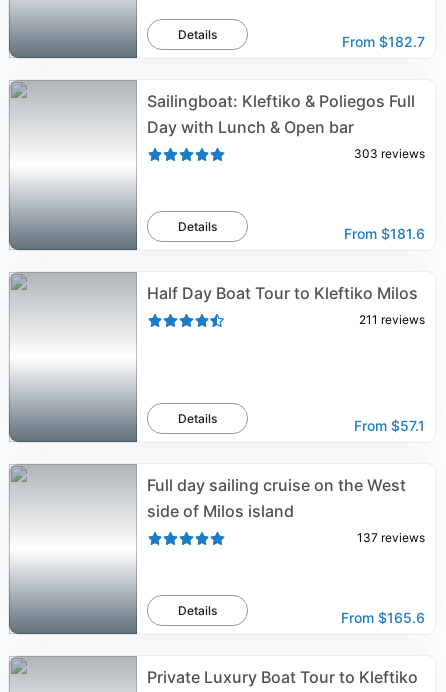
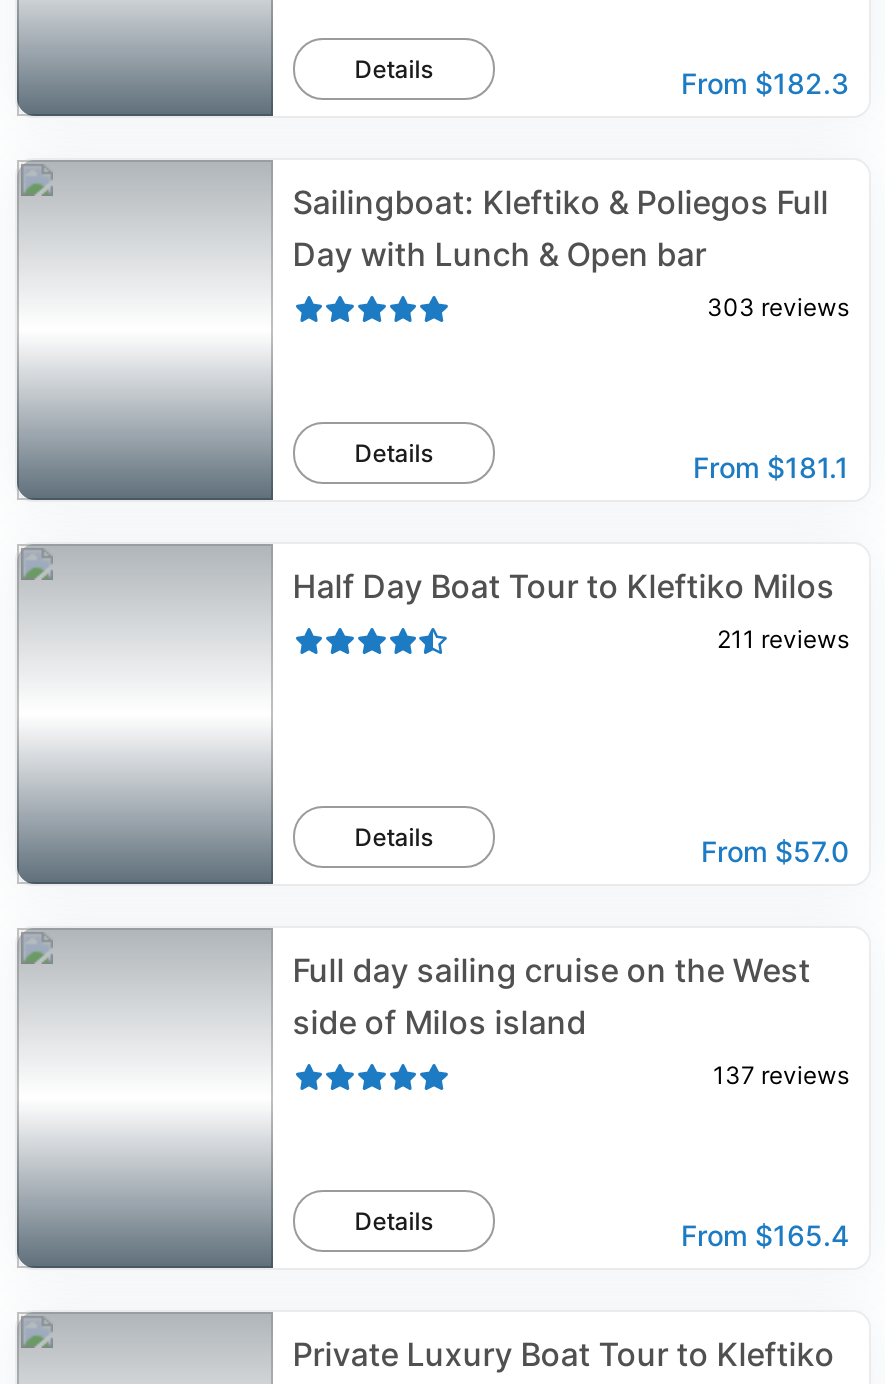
- From $182.7
+ From $182.3

- From $181.6
+ From $181.1

- From $57.1
+ From $57.0

- From $165.6
+ From $165.4
